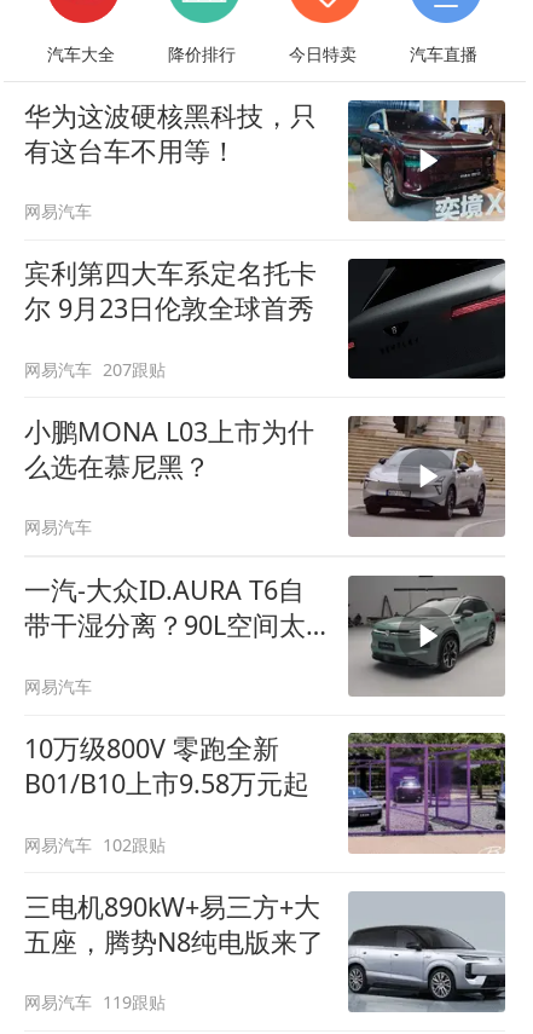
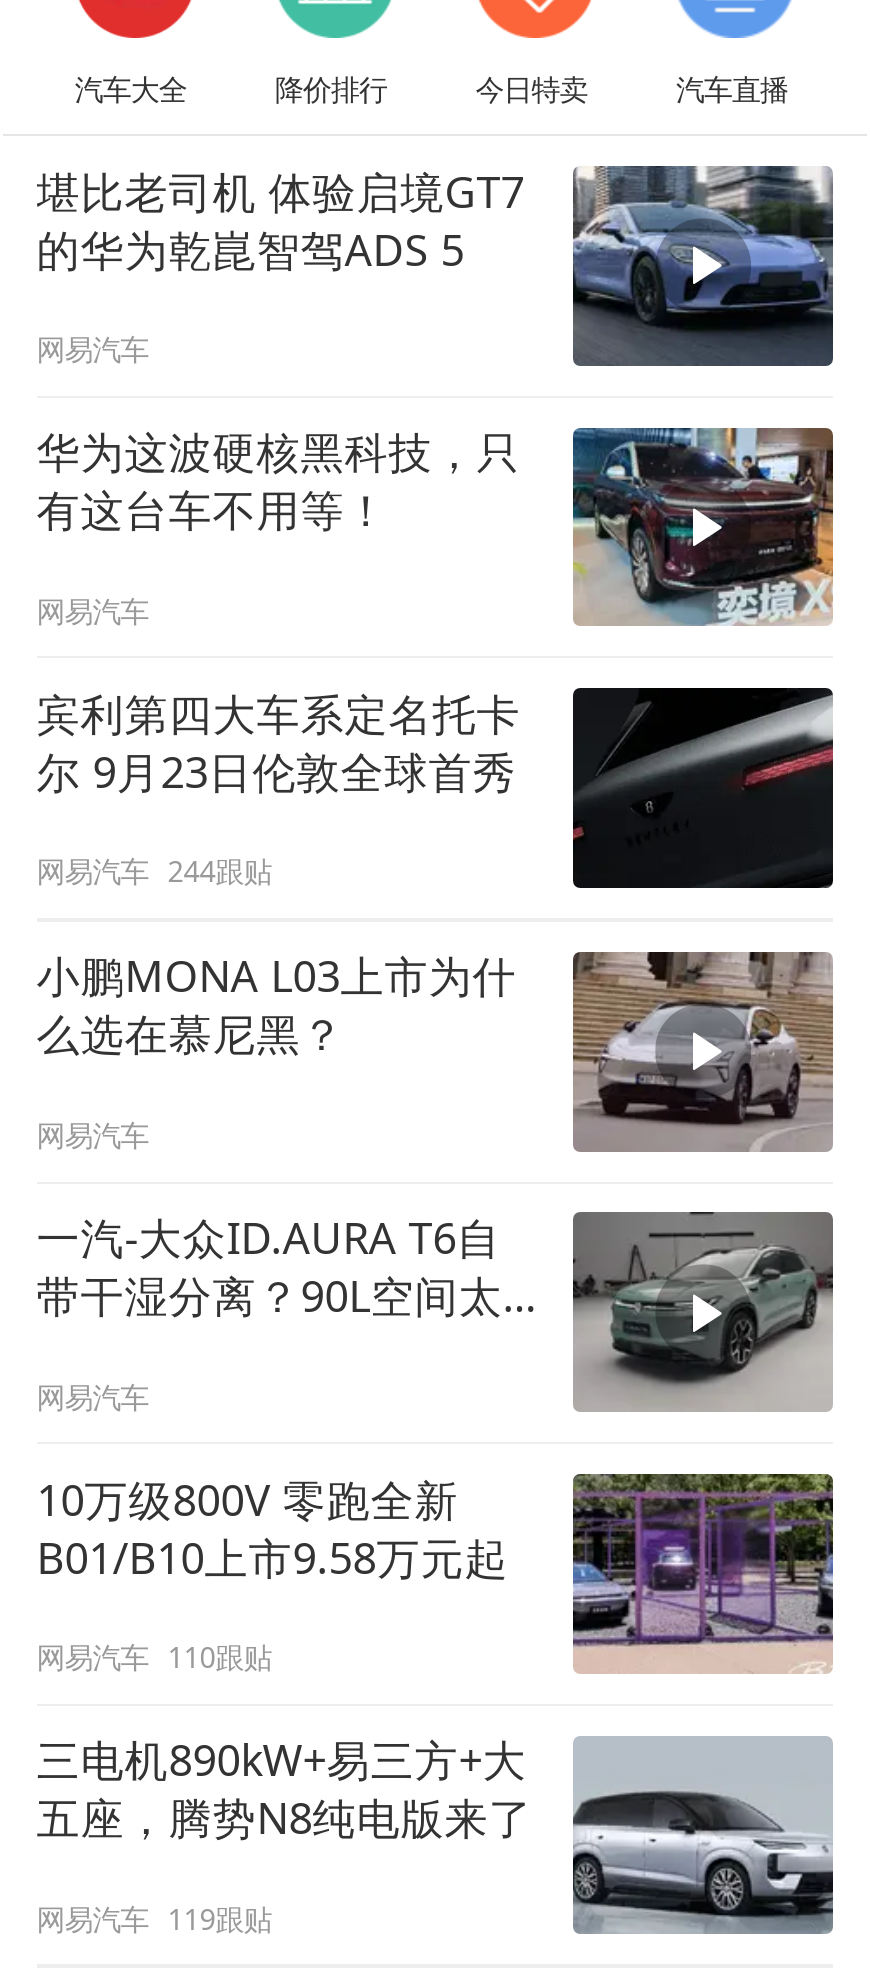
+ [image]
+ 堪比老司机 体验启境GT7
+ 的华为乾崑智驾ADS 5
+ 网易汽车

- 网易汽车 207跟贴
+ 网易汽车 244跟贴

- 网易汽车 102跟贴
+ 网易汽车 110跟贴
